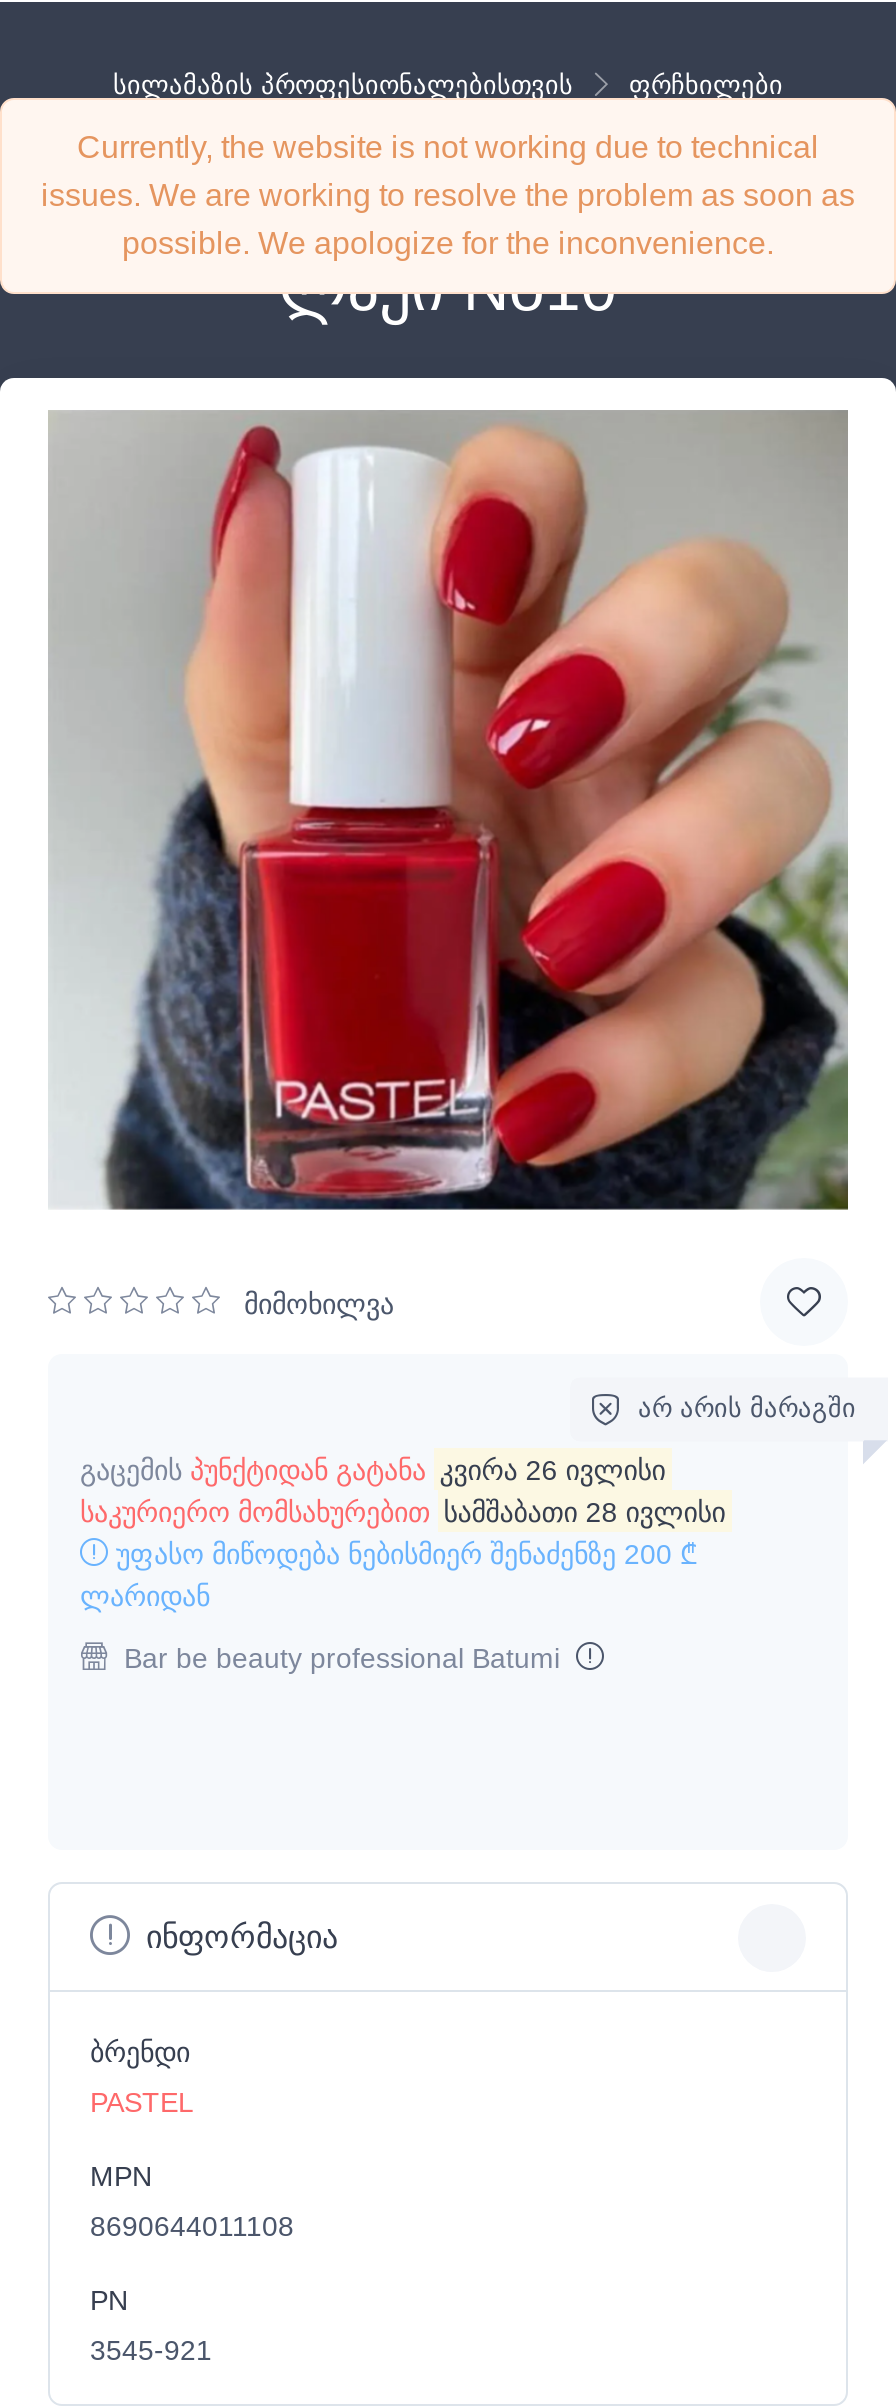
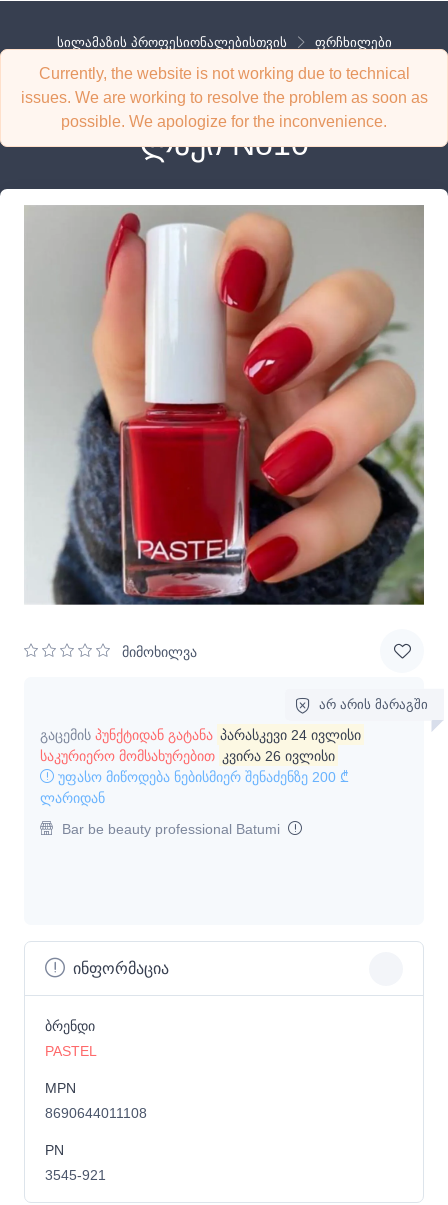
- გაცემის პუნქტიდან გატანა კვირა 26 ივლისი
+ გაცემის პუნქტიდან გატანა პარასკევი 24 ივლისი

- საკურიერო მომსახურებით სამშაბათი 28 ივლისი
+ საკურიერო მომსახურებით კვირა 26 ივლისი
